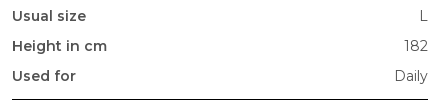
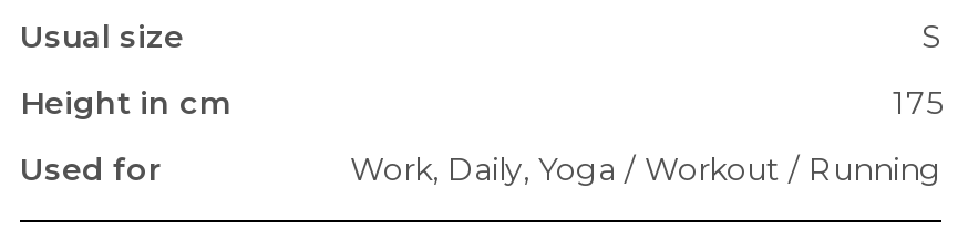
- L
+ S

- 182
+ 175

- Daily
+ Work, Daily, Yoga / Workout / Running
